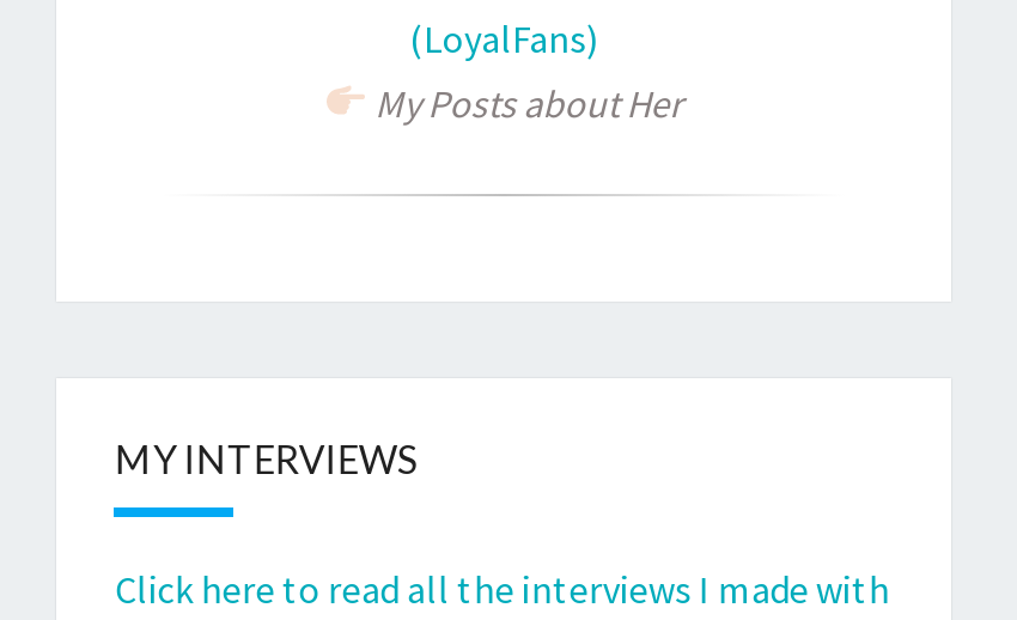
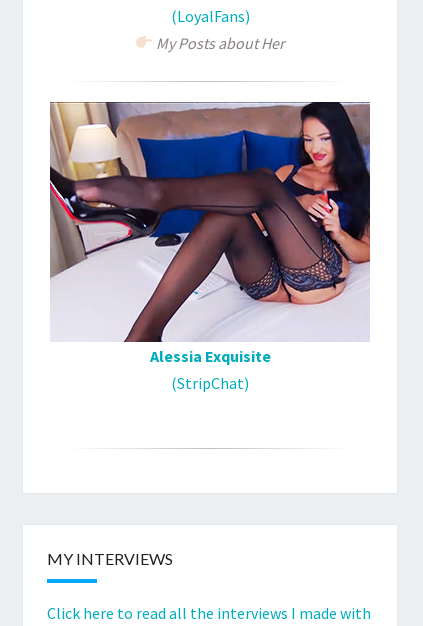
+ [image]
+ Alessia Exquisite
+ (StripChat)
